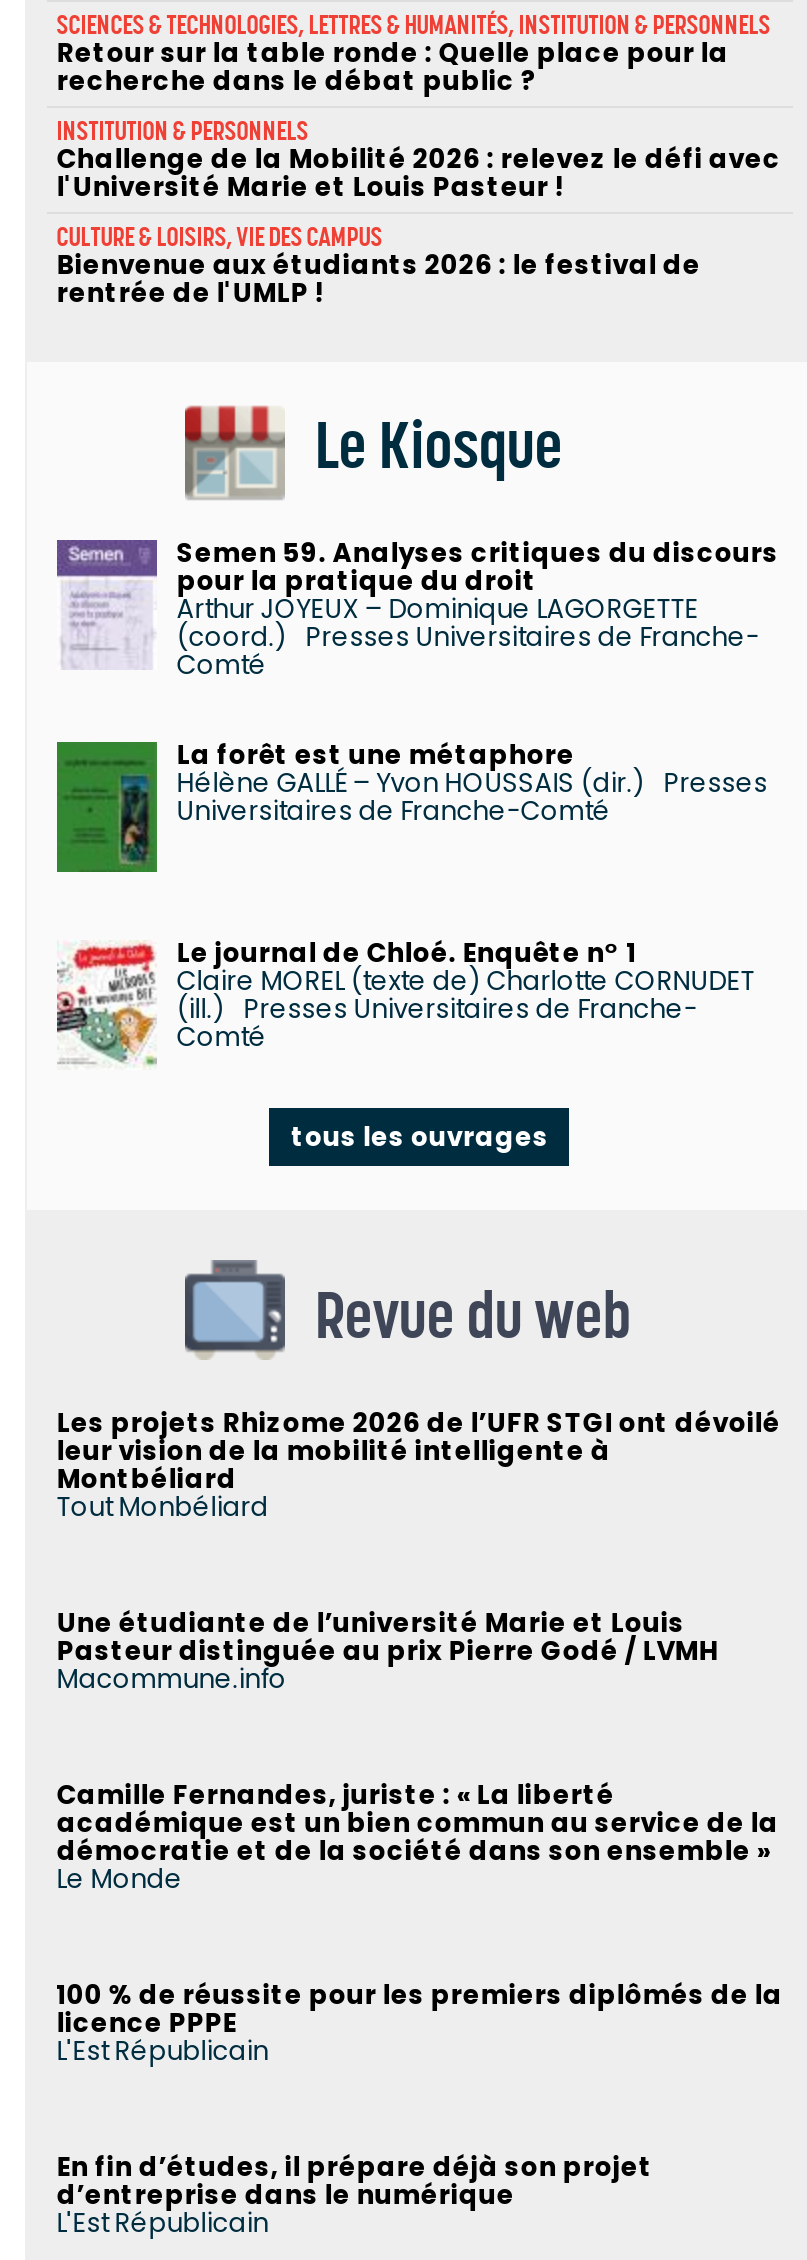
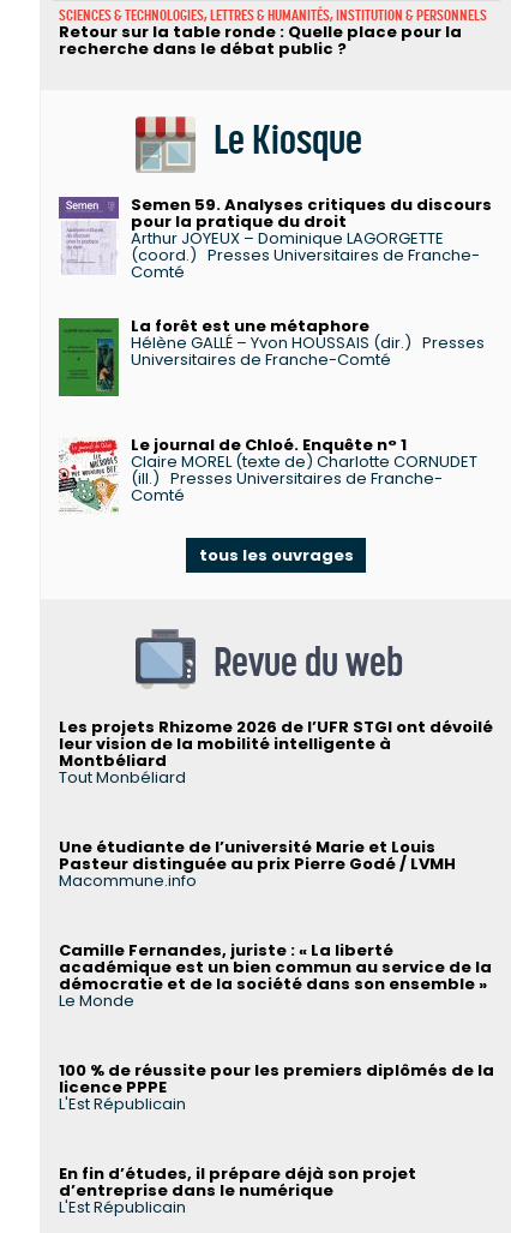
- INSTITUTION & PERSONNELS
- Challenge de la Mobilité 2026 : relevez le défi avec
- l'Université Marie et Louis Pasteur !
- CULTURE & LOISIRS, VIE DES CAMPUS
- Bienvenue aux étudiants 2026 : le festival de
- rentrée de l'UMLP !
